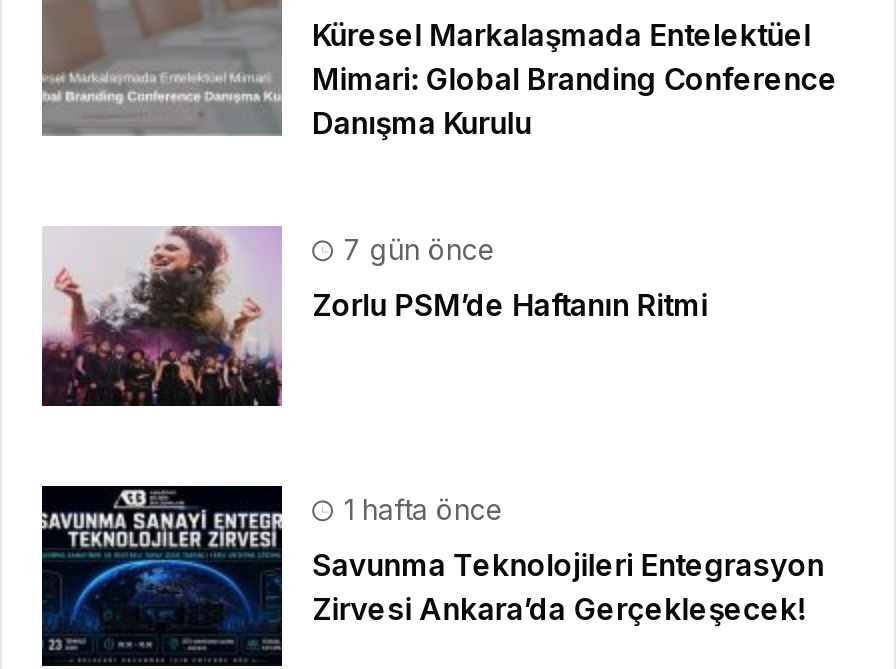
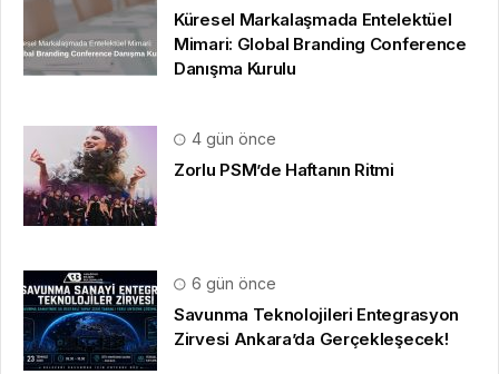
- 7 gün önce
+ 4 gün önce

- 1 hafta önce
+ 6 gün önce
